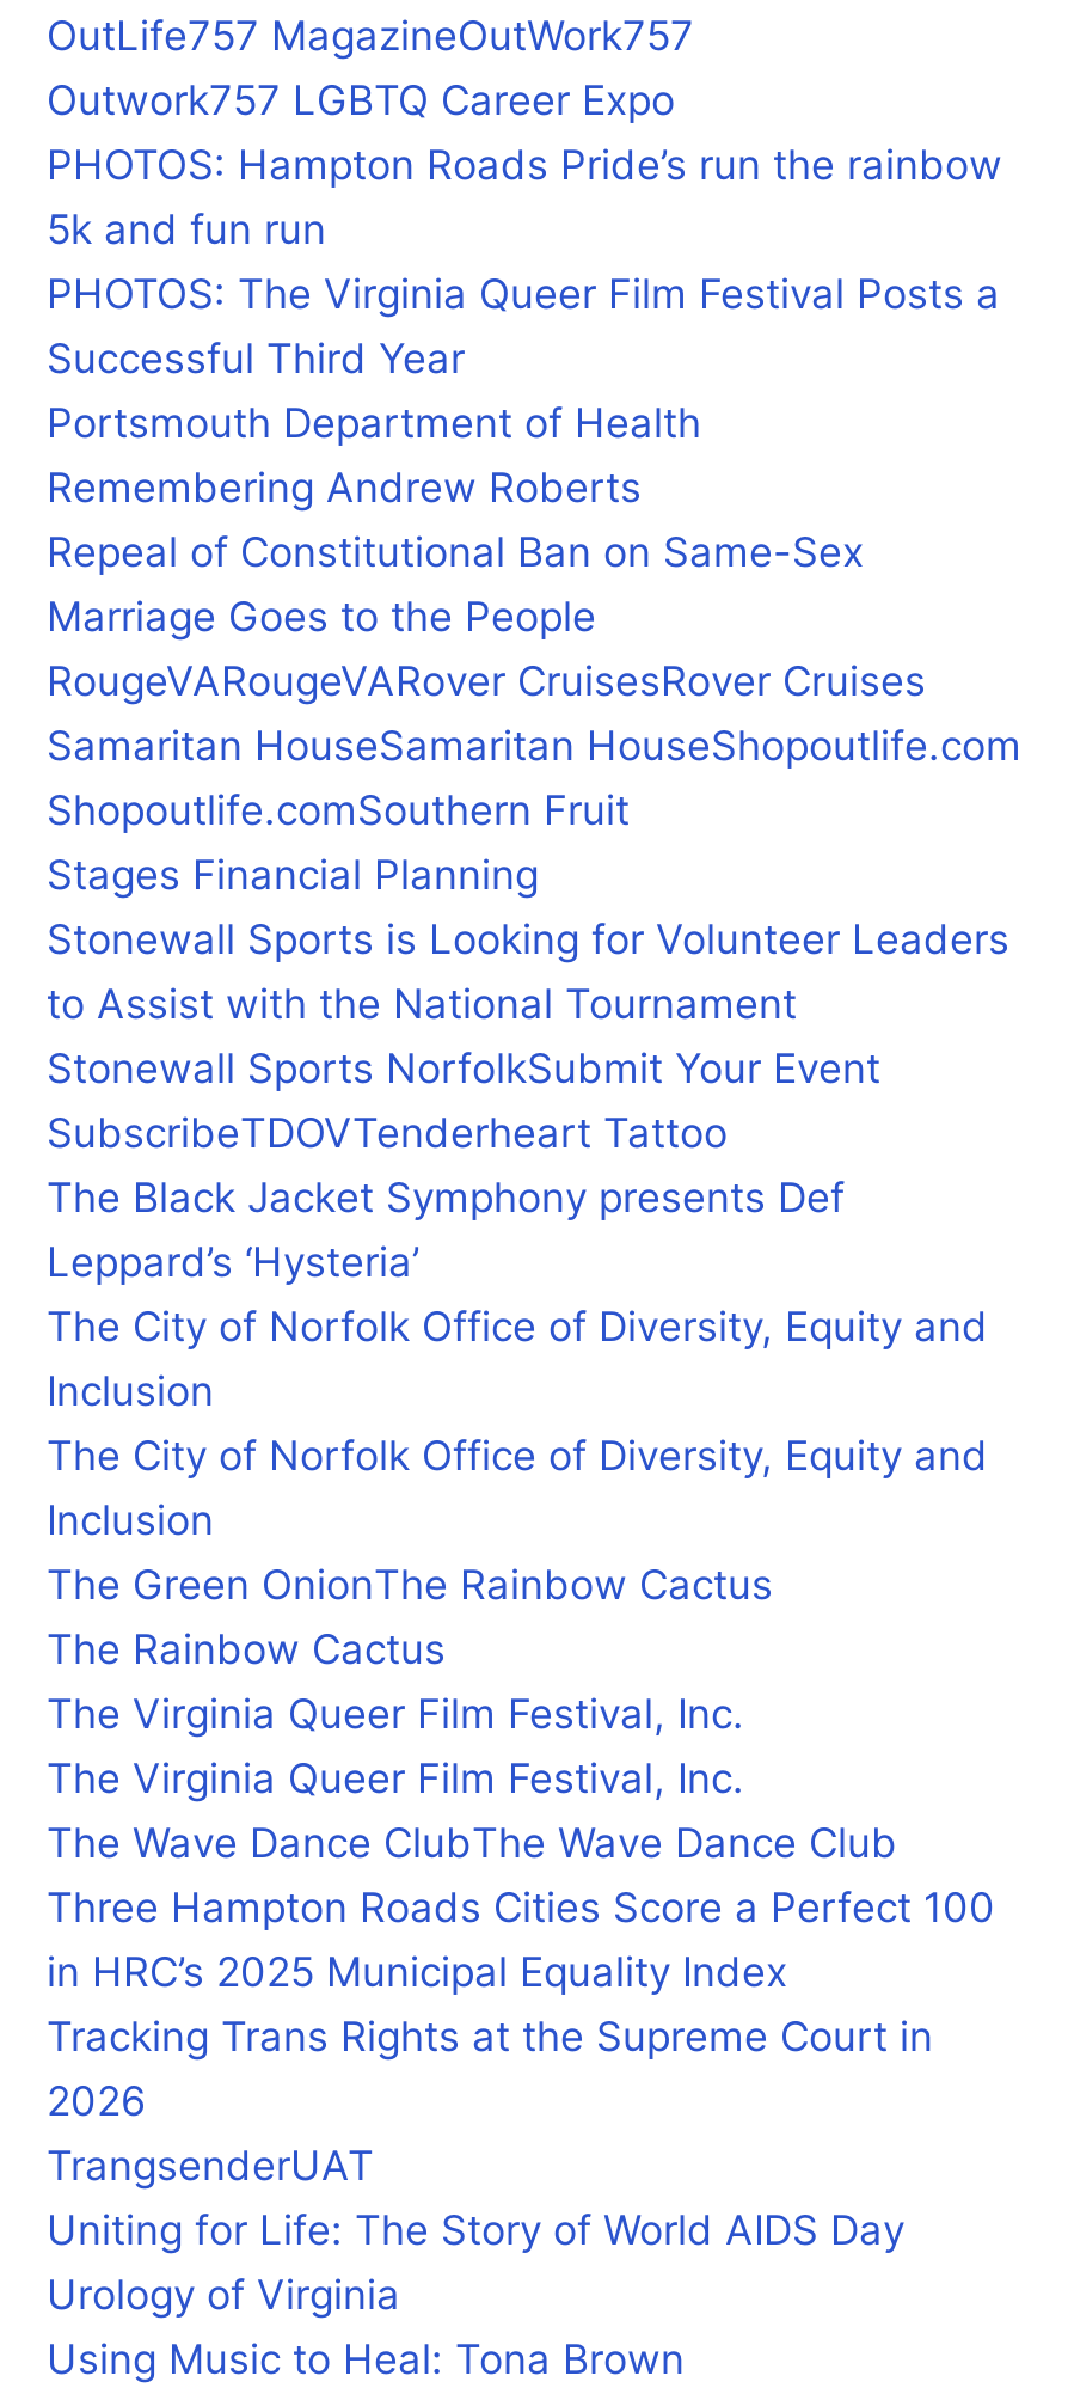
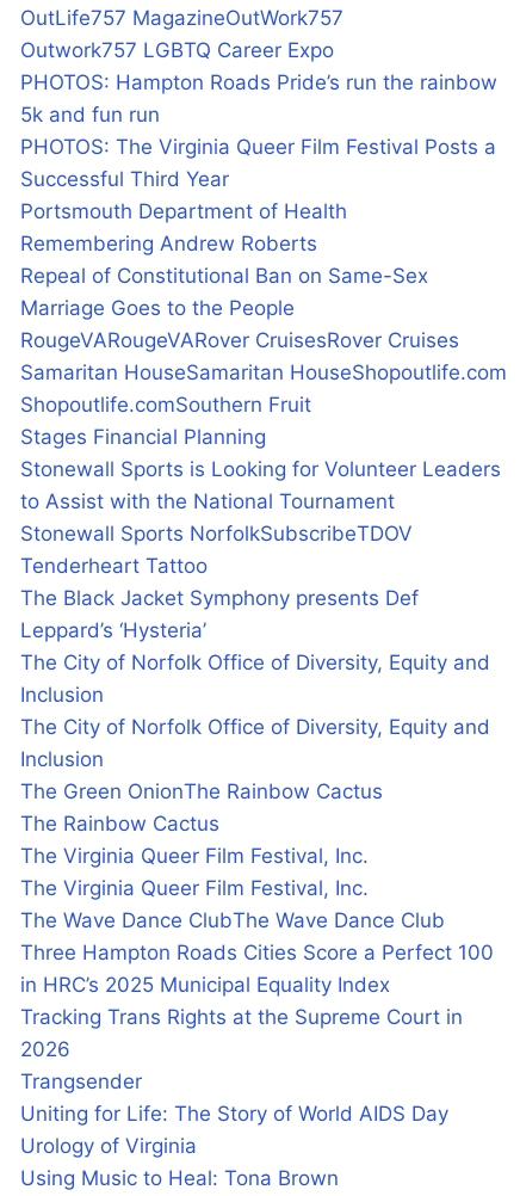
- Stonewall Sports NorfolkSubmit Your Event
- SubscribeTDOVTenderheart Tattoo
+ Stonewall Sports NorfolkSubscribeTDOV
+ Tenderheart Tattoo

- TrangsenderUAT
+ Trangsender
